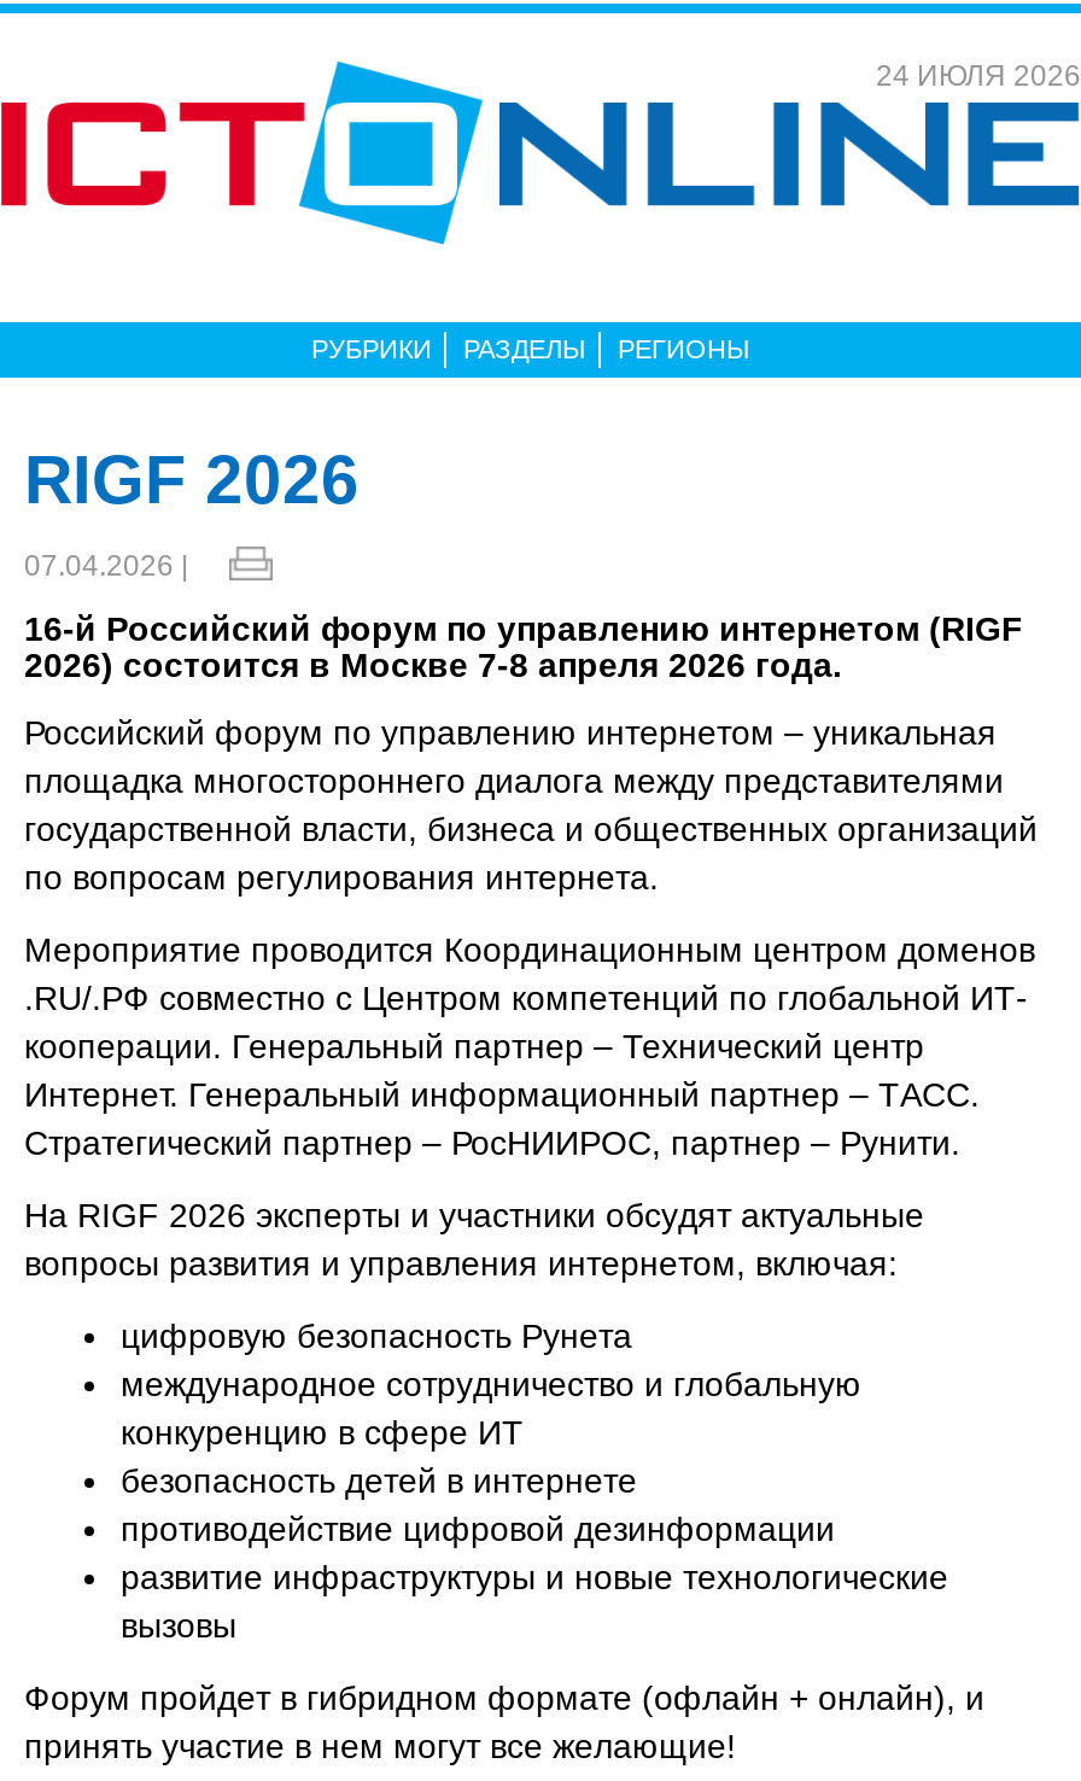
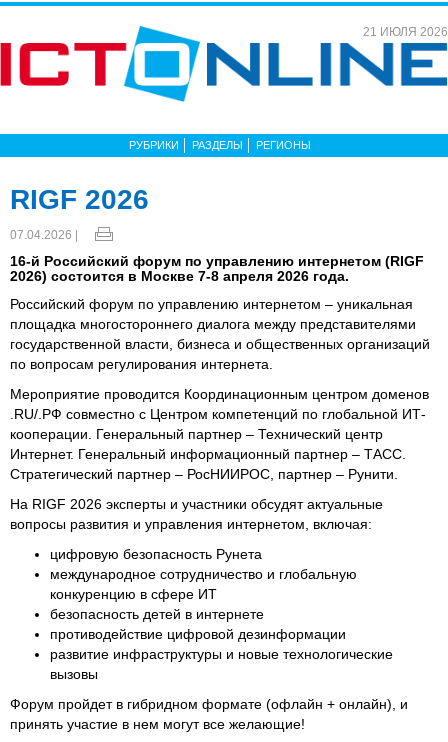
- 24 ИЮЛЯ 2026
+ 21 ИЮЛЯ 2026
